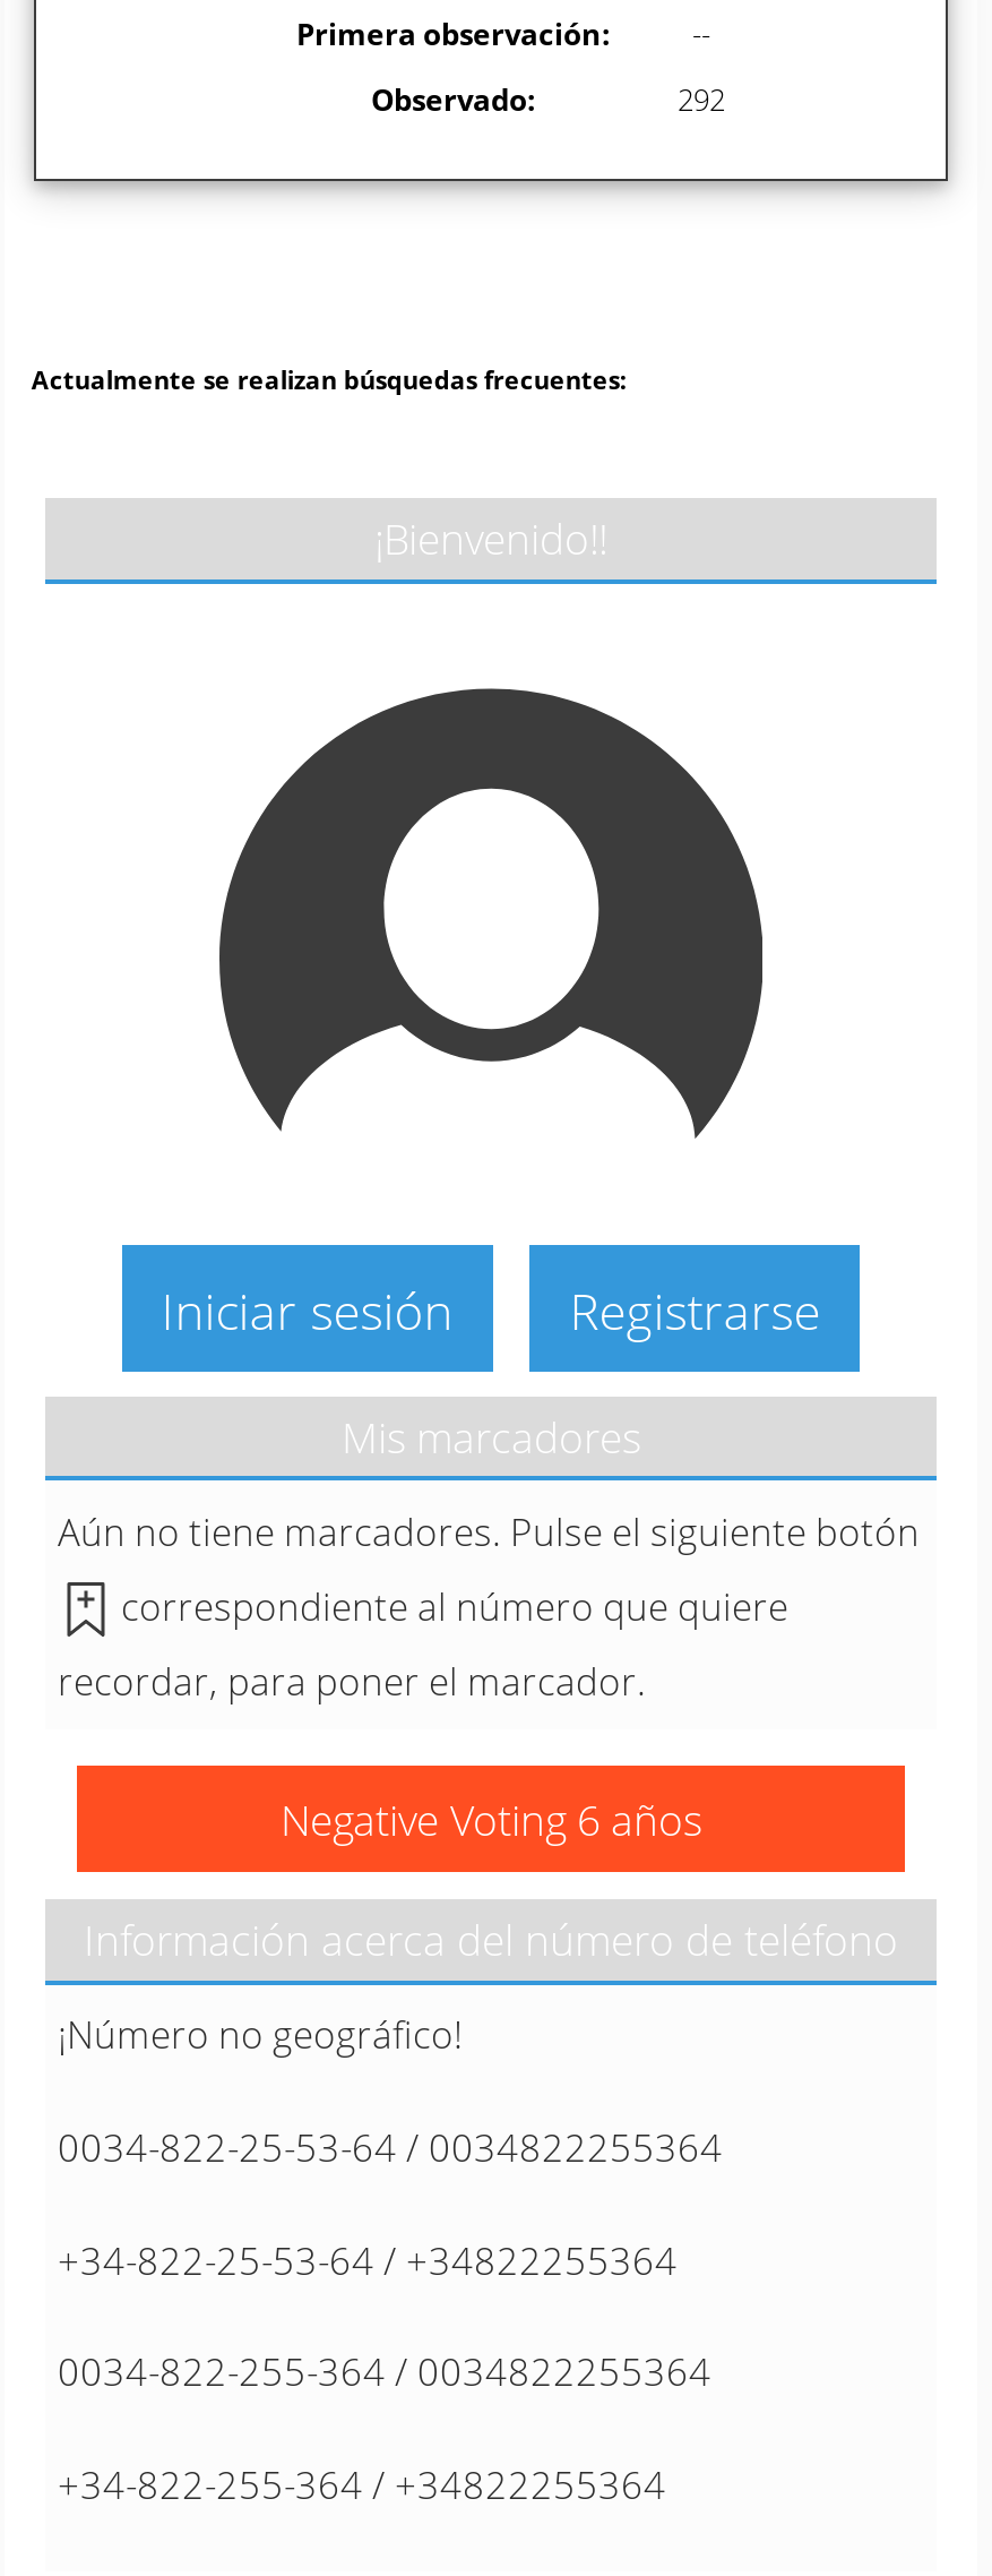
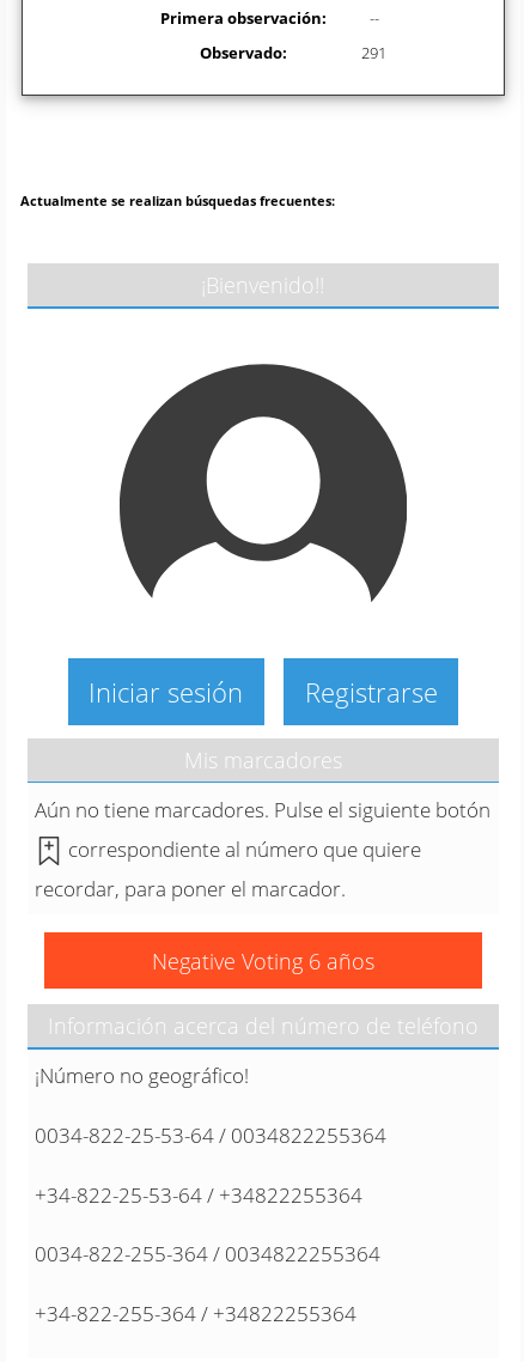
- 292
+ 291
